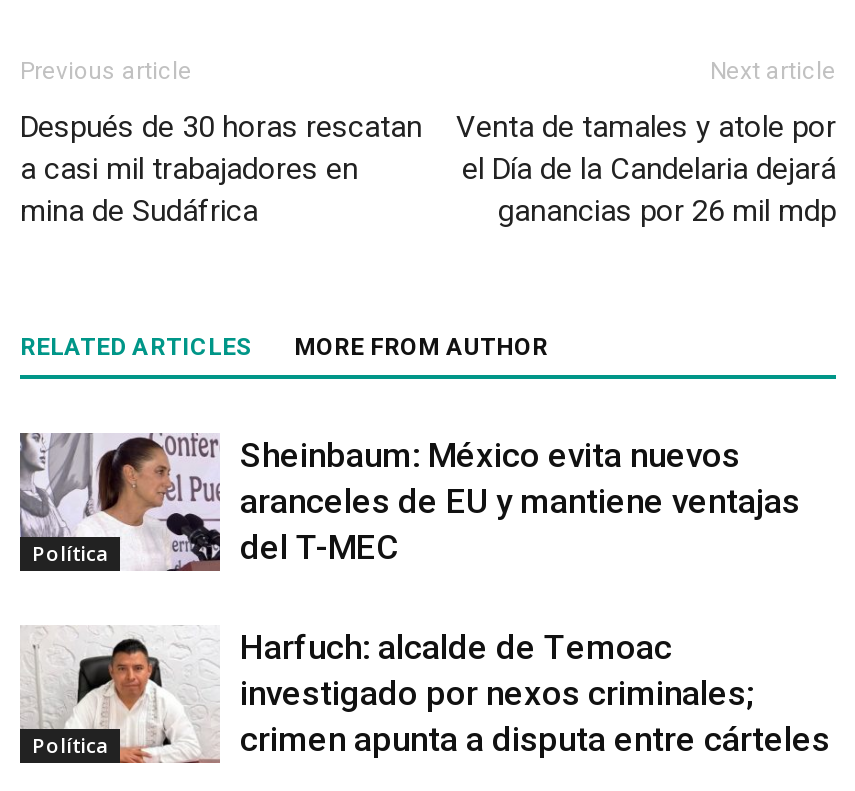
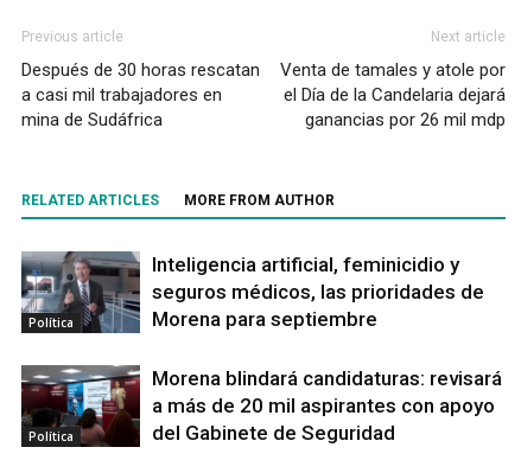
- [image]
- Sheinbaum: México evita nuevos
- aranceles de EU y mantiene ventajas
- del T-MEC
+ [image]
+ Inteligencia artificial, feminicidio y
+ seguros médicos, las prioridades de
+ Morena para septiembre

- [image]
- Harfuch: alcalde de Temoac
- investigado por nexos criminales;
- crimen apunta a disputa entre cárteles
+ [image]
+ Morena blindará candidaturas: revisará
+ a más de 20 mil aspirantes con apoyo
+ del Gabinete de Seguridad
